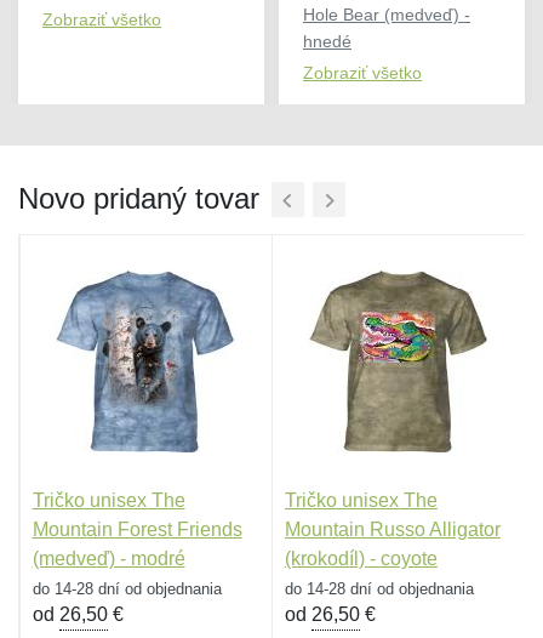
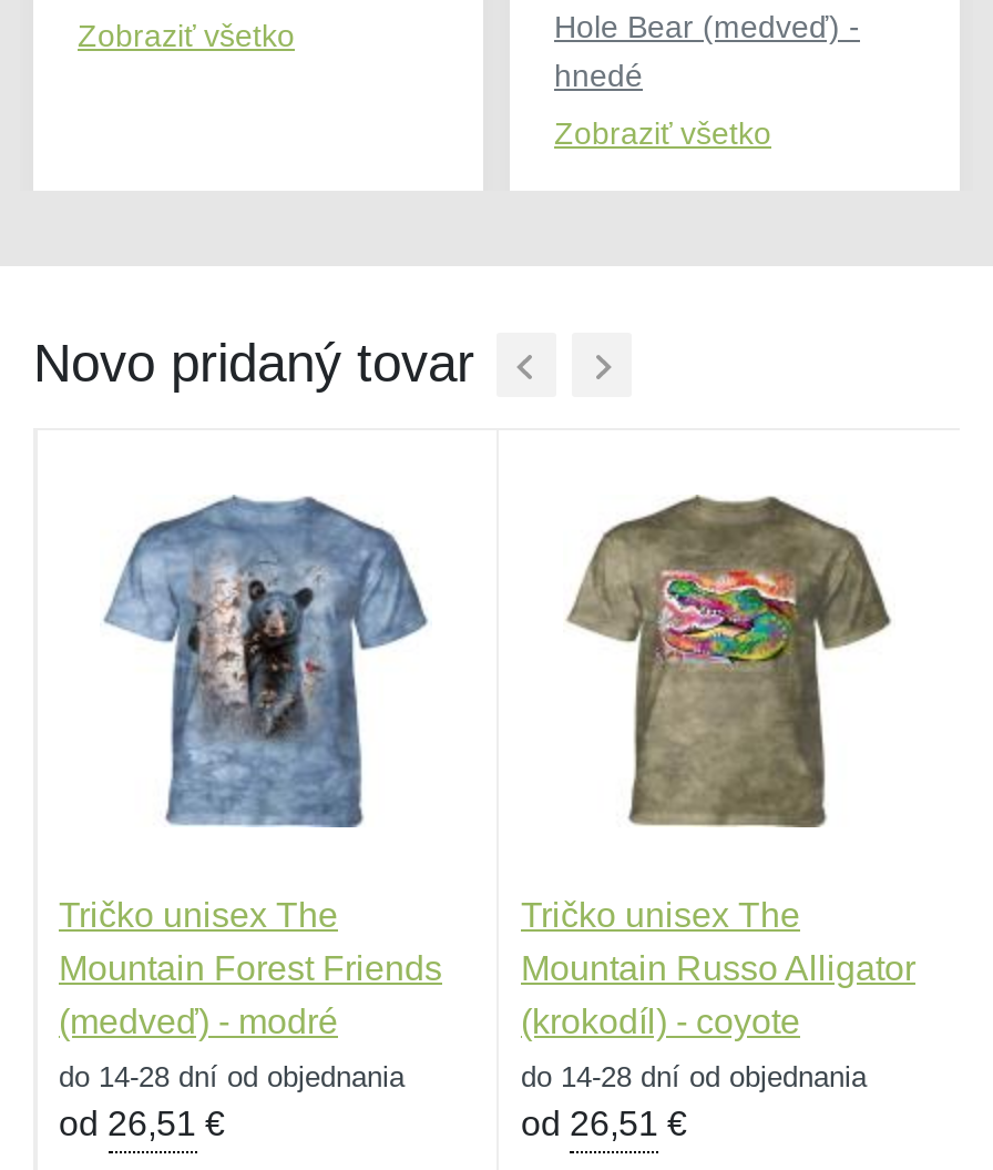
- od 26,50 €
+ od 26,51 €

- od 26,50 €
+ od 26,51 €
